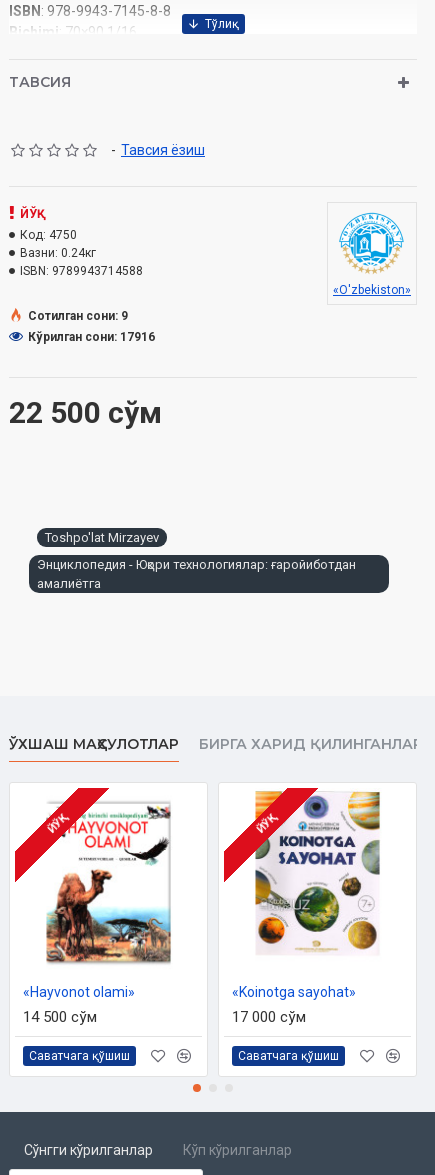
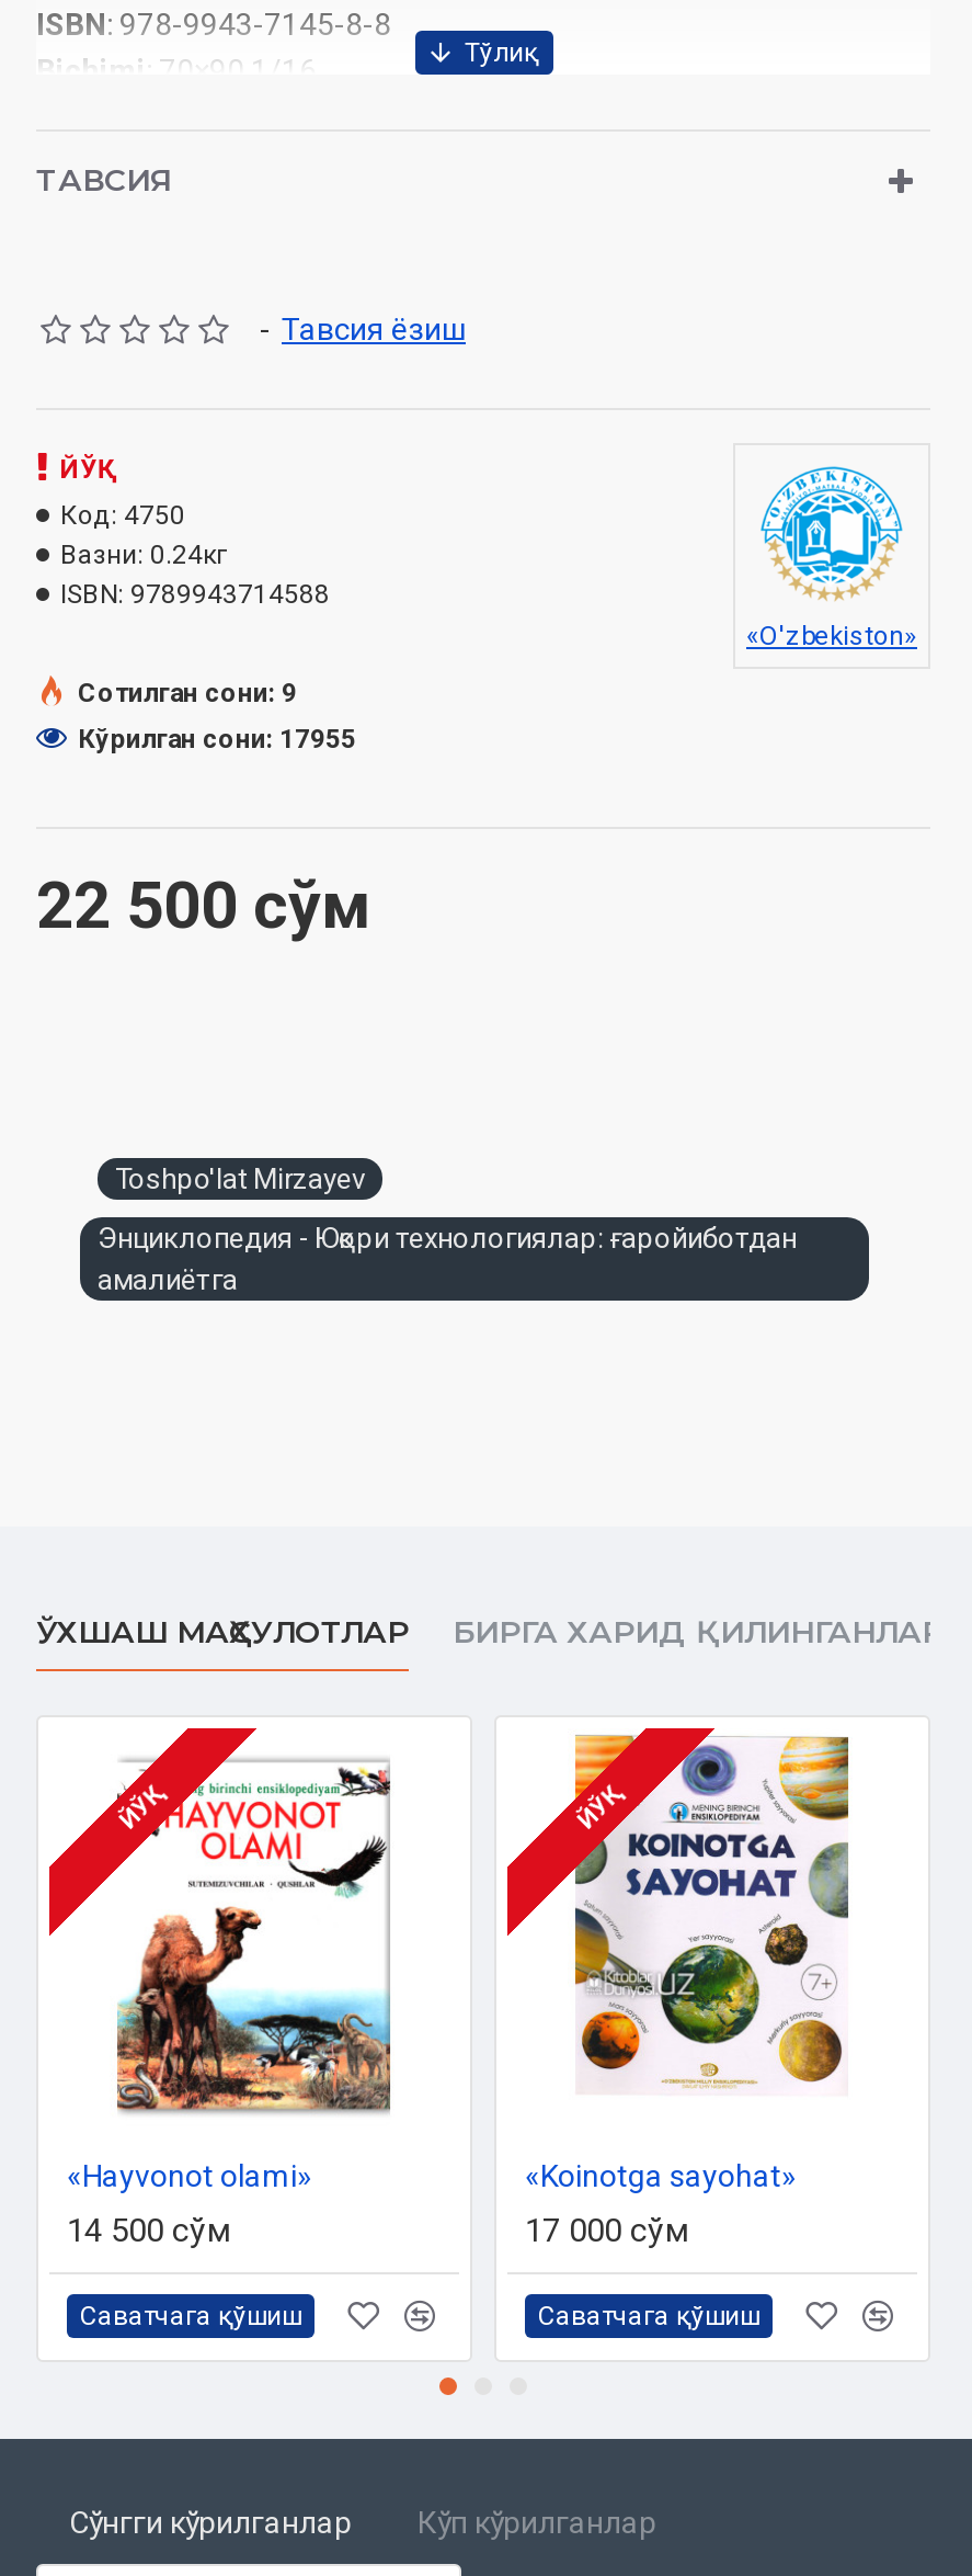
- Кўрилган сони: 17916
+ Кўрилган сони: 17955
